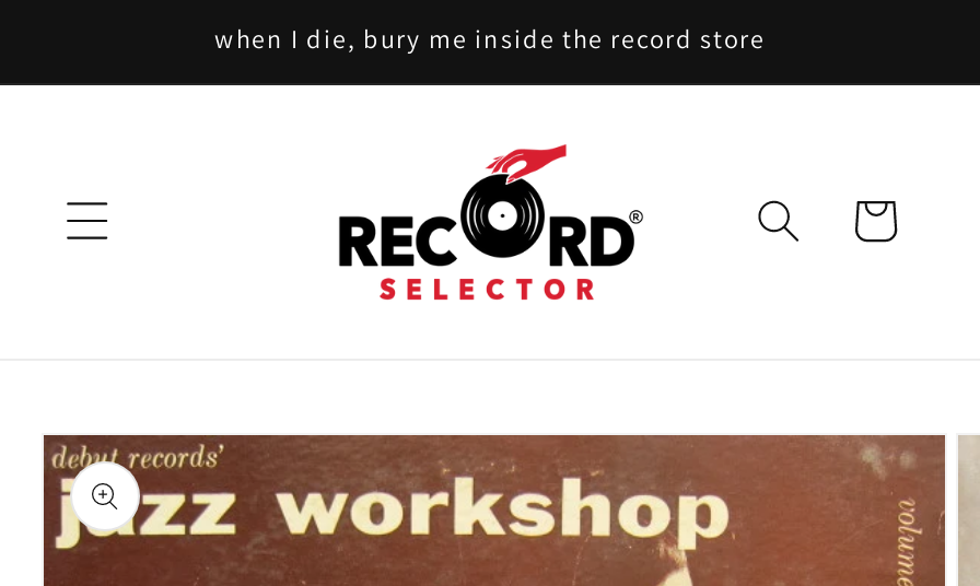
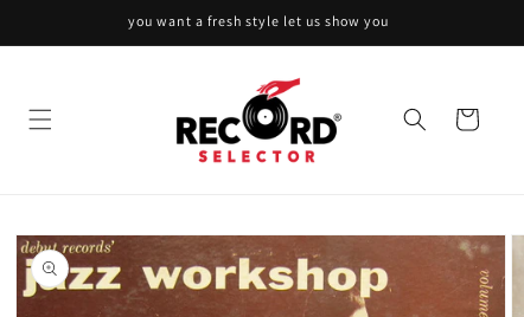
- when I die, bury me inside the record store
+ you want a fresh style let us show you
